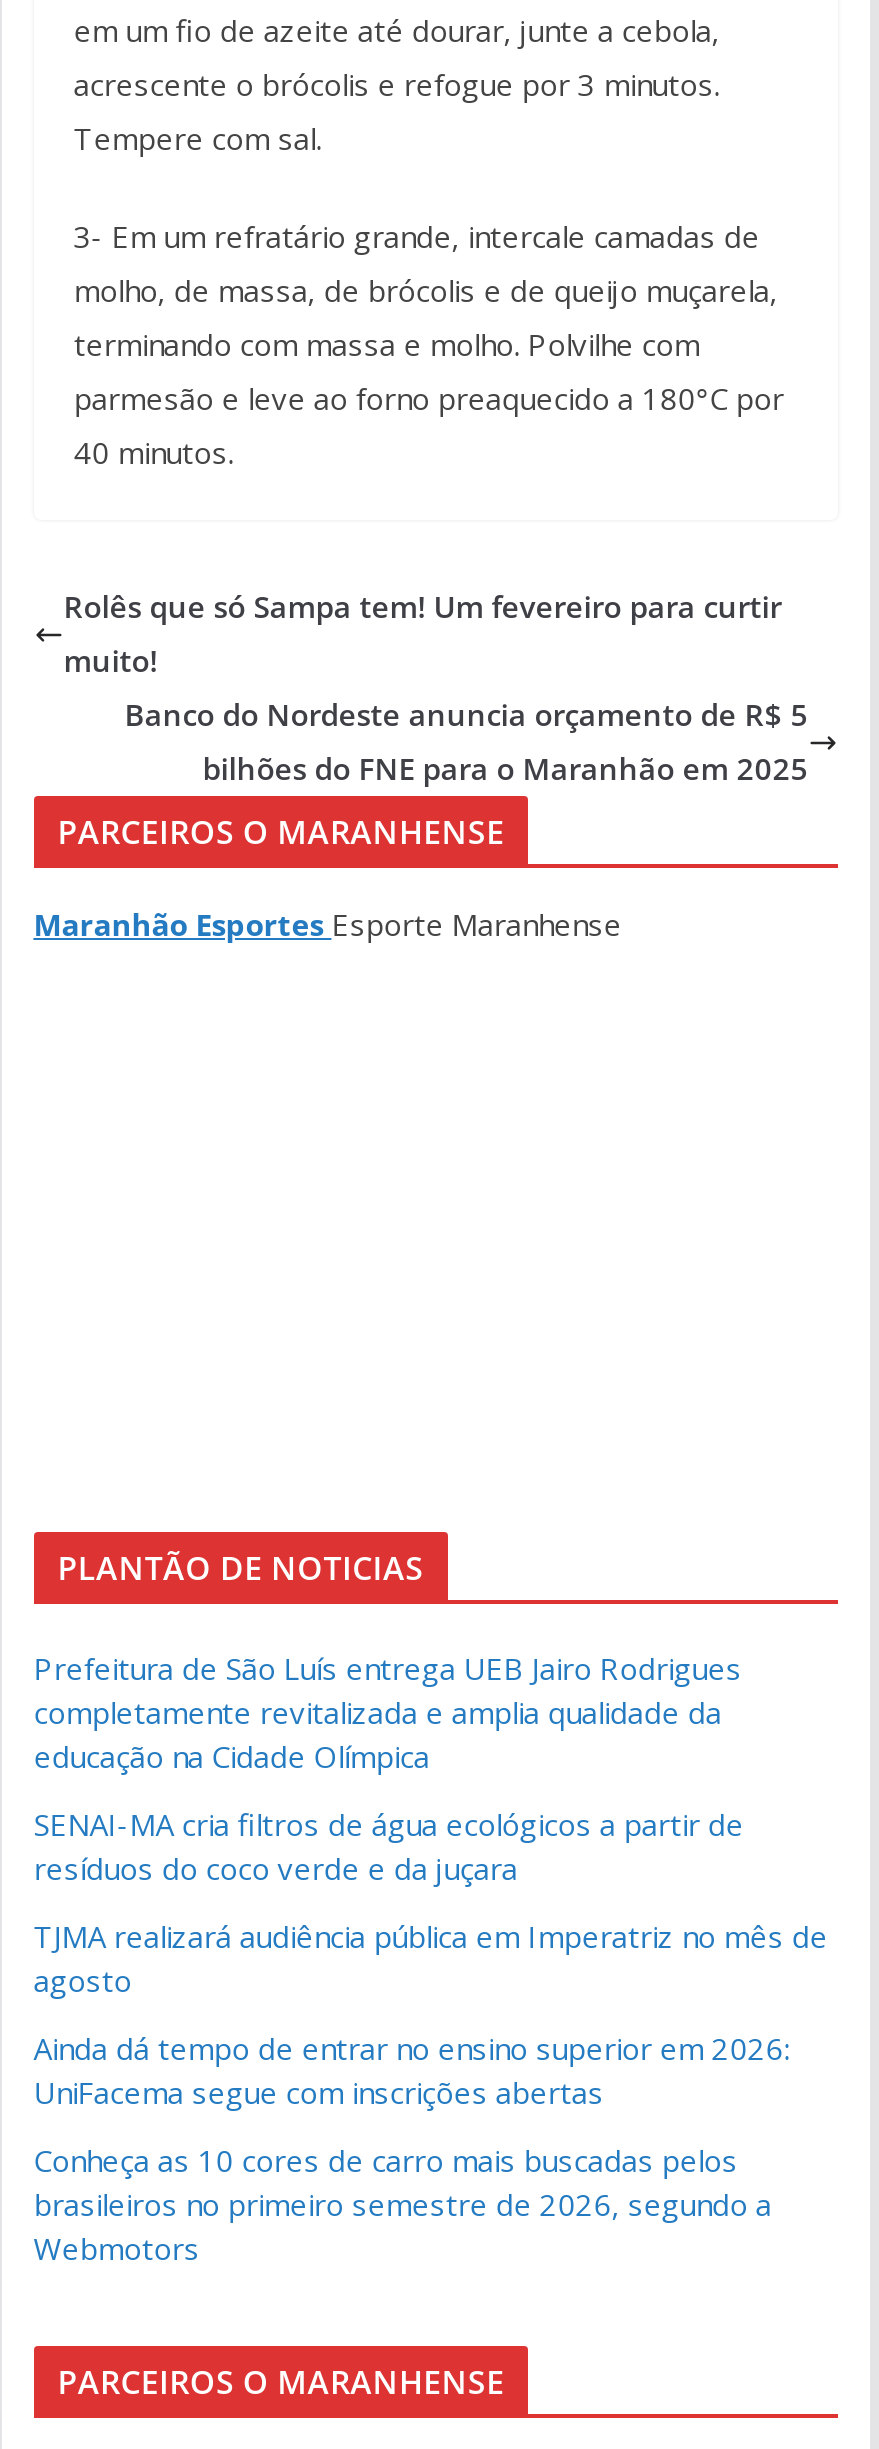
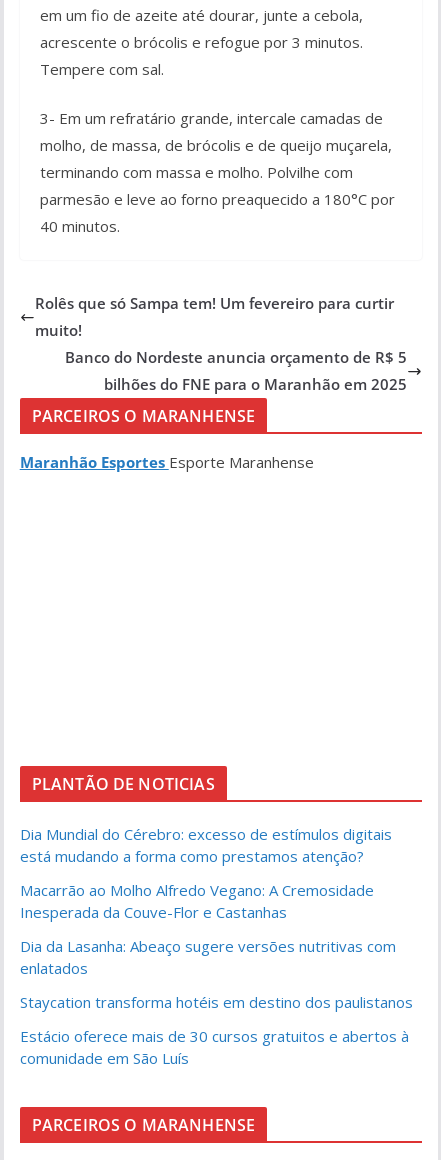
- Prefeitura de São Luís entrega UEB Jairo Rodrigues
- completamente revitalizada e amplia qualidade da
- educação na Cidade Olímpica
+ Dia Mundial do Cérebro: excesso de estímulos digitais
+ está mudando a forma como prestamos atenção?

- SENAI-MA cria filtros de água ecológicos a partir de
- resíduos do coco verde e da juçara
+ Macarrão ao Molho Alfredo Vegano: A Cremosidade
+ Inesperada da Couve-Flor e Castanhas

- TJMA realizará audiência pública em Imperatriz no mês de
- agosto
+ Dia da Lasanha: Abeaço sugere versões nutritivas com
+ enlatados

- Ainda dá tempo de entrar no ensino superior em 2026:
- UniFacema segue com inscrições abertas
+ Staycation transforma hotéis em destino dos paulistanos

- Conheça as 10 cores de carro mais buscadas pelos
- brasileiros no primeiro semestre de 2026, segundo a
- Webmotors
+ Estácio oferece mais de 30 cursos gratuitos e abertos à
+ comunidade em São Luís
